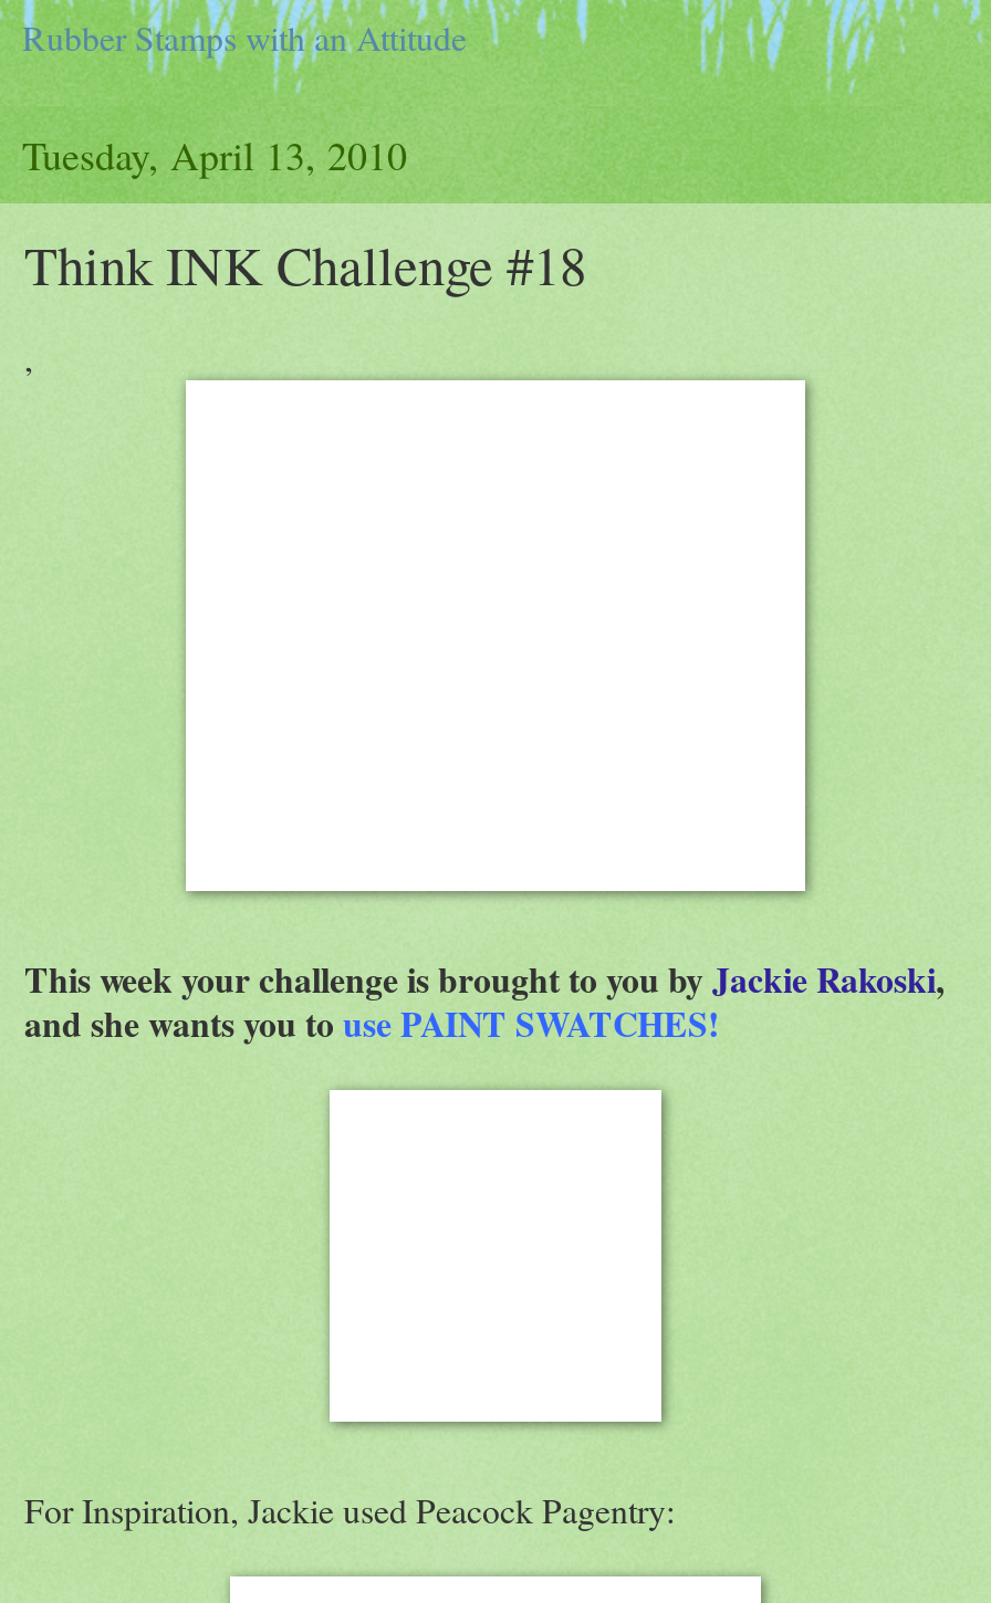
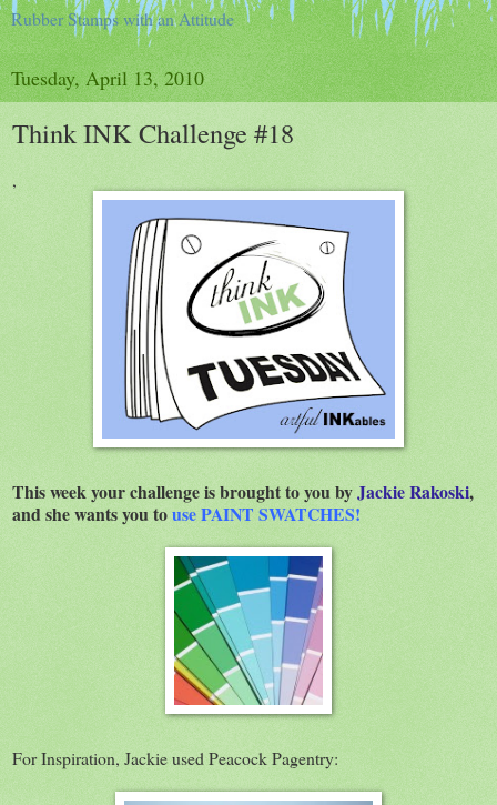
+ [image]

+ [image]
